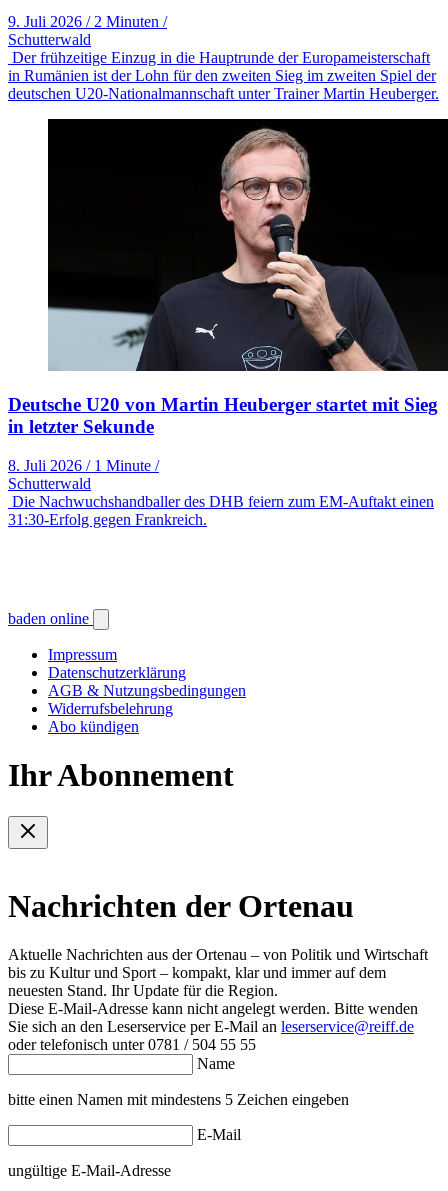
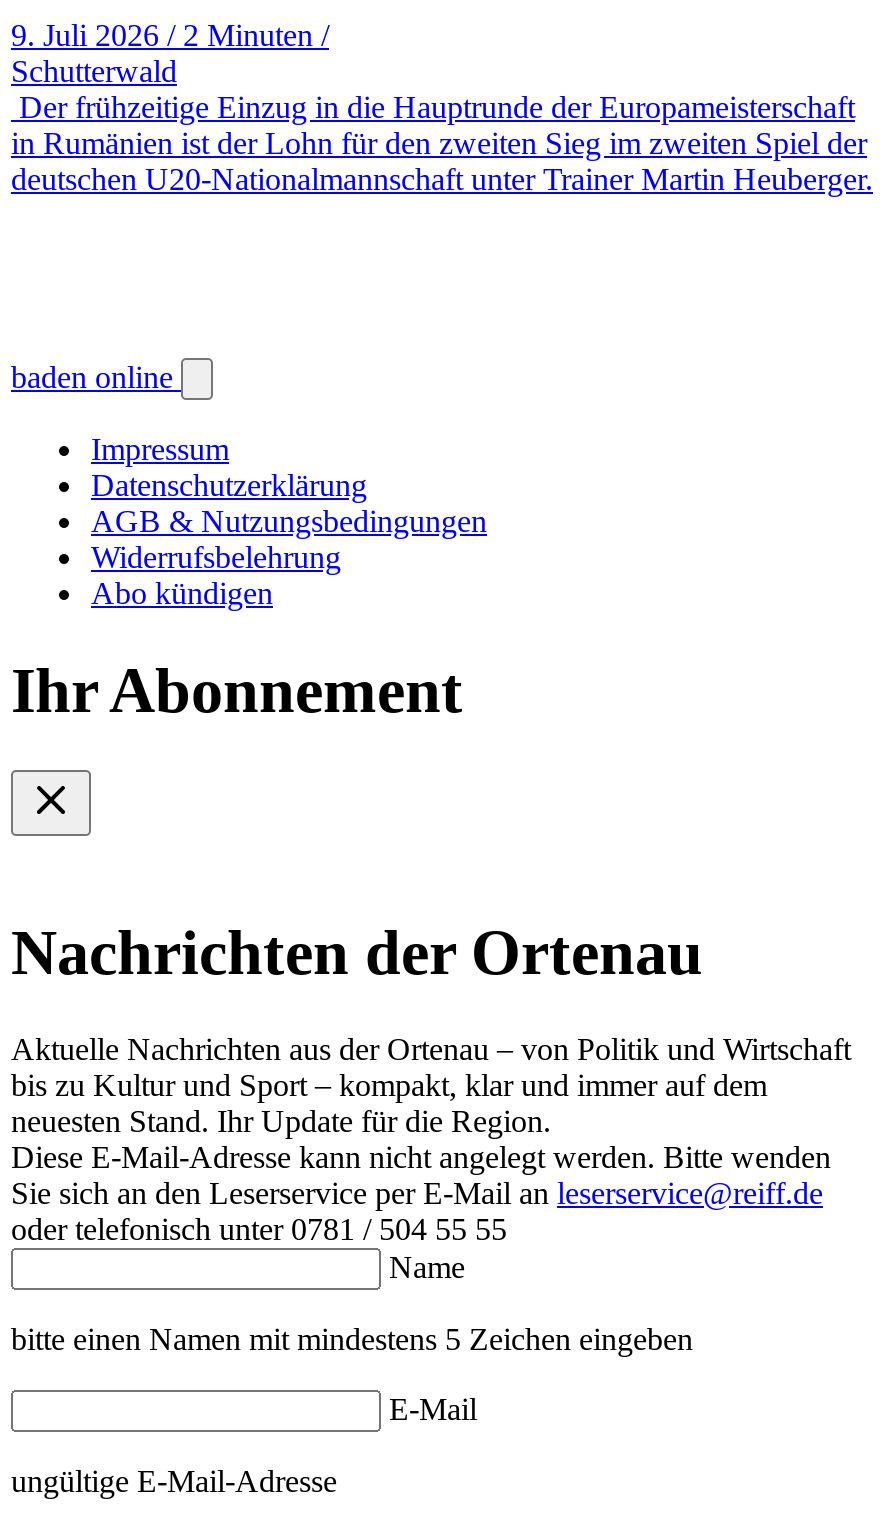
- [image]
- Deutsche U20 von Martin Heuberger startet mit Sieg
- in letzter Sekunde
- 8. Juli 2026 / 1 Minute /
- Schutterwald
- Die Nachwuchshandballer des DHB feiern zum EM-Auftakt einen
- 31:30-Erfolg gegen Frankreich.
